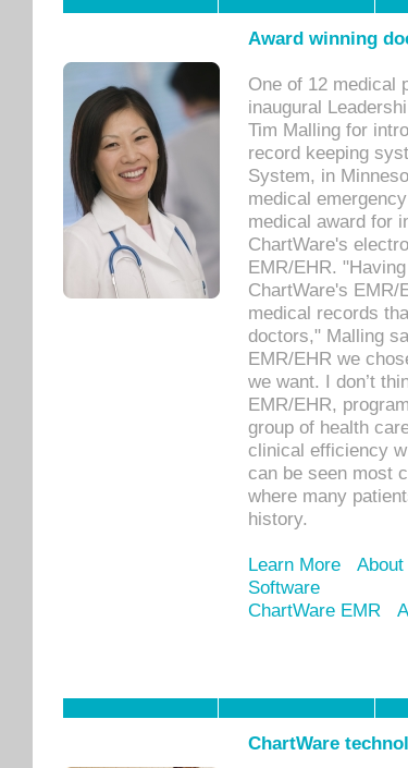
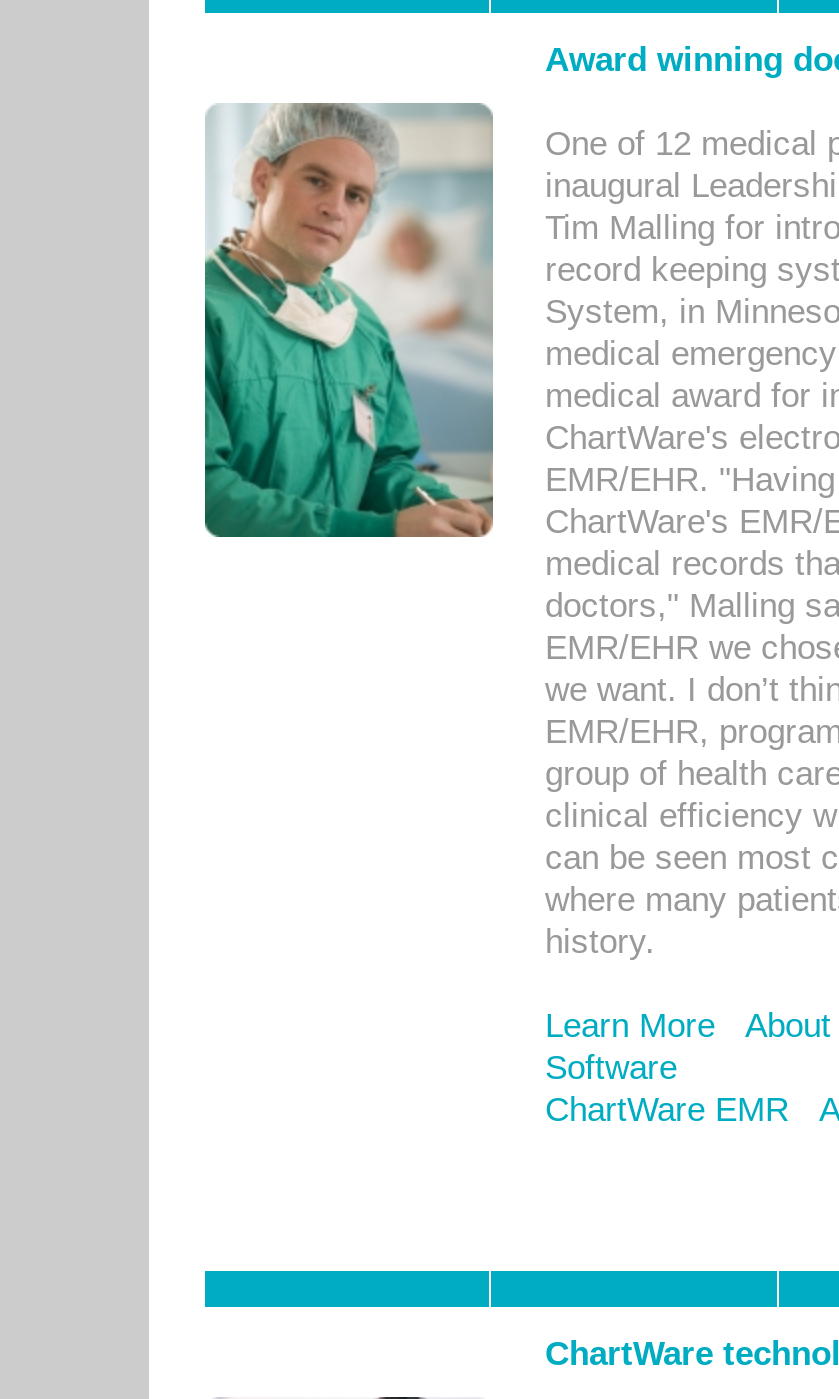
- [image]
+ [image]
